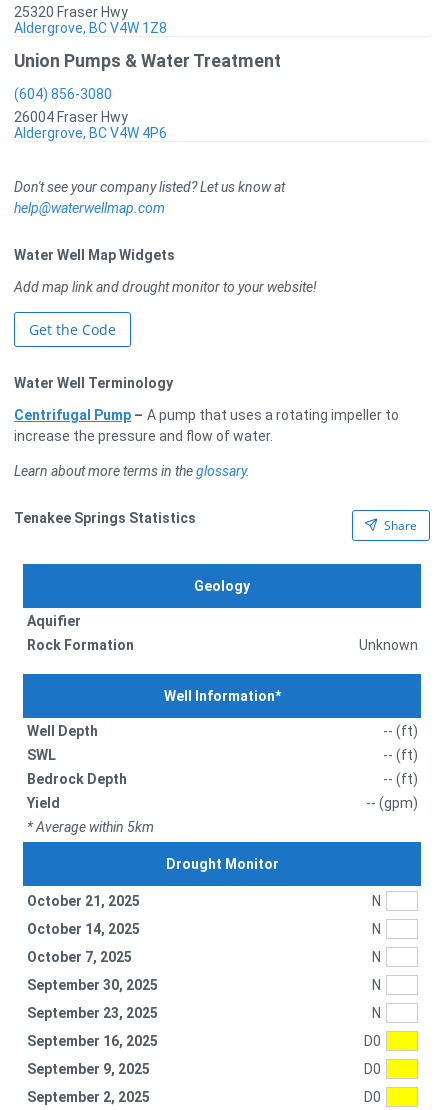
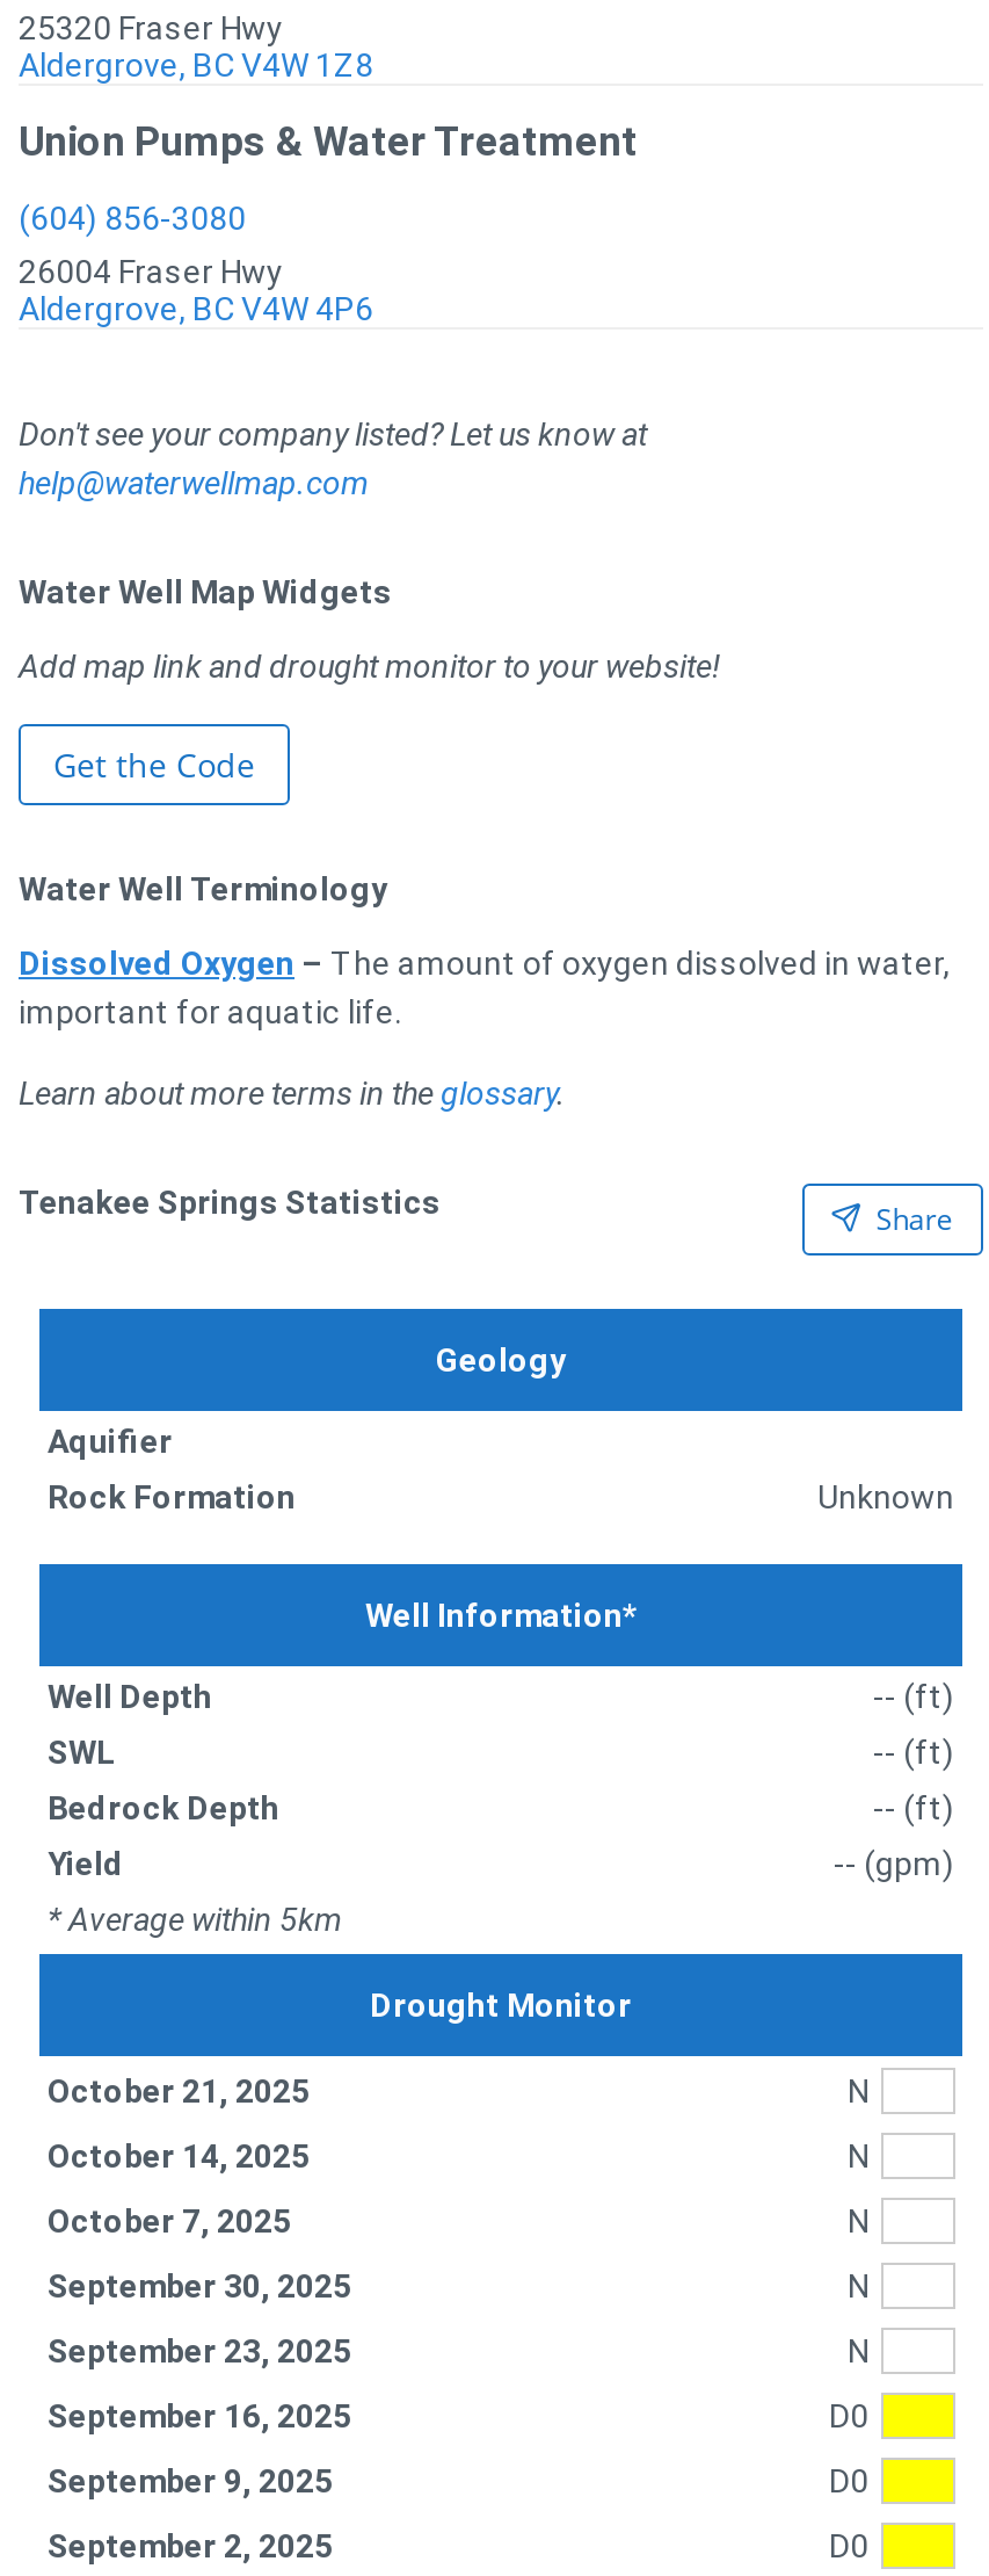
- Centrifugal Pump – A pump that uses a rotating impeller to
- increase the pressure and flow of water.
+ Dissolved Oxygen – The amount of oxygen dissolved in water,
+ important for aquatic life.
